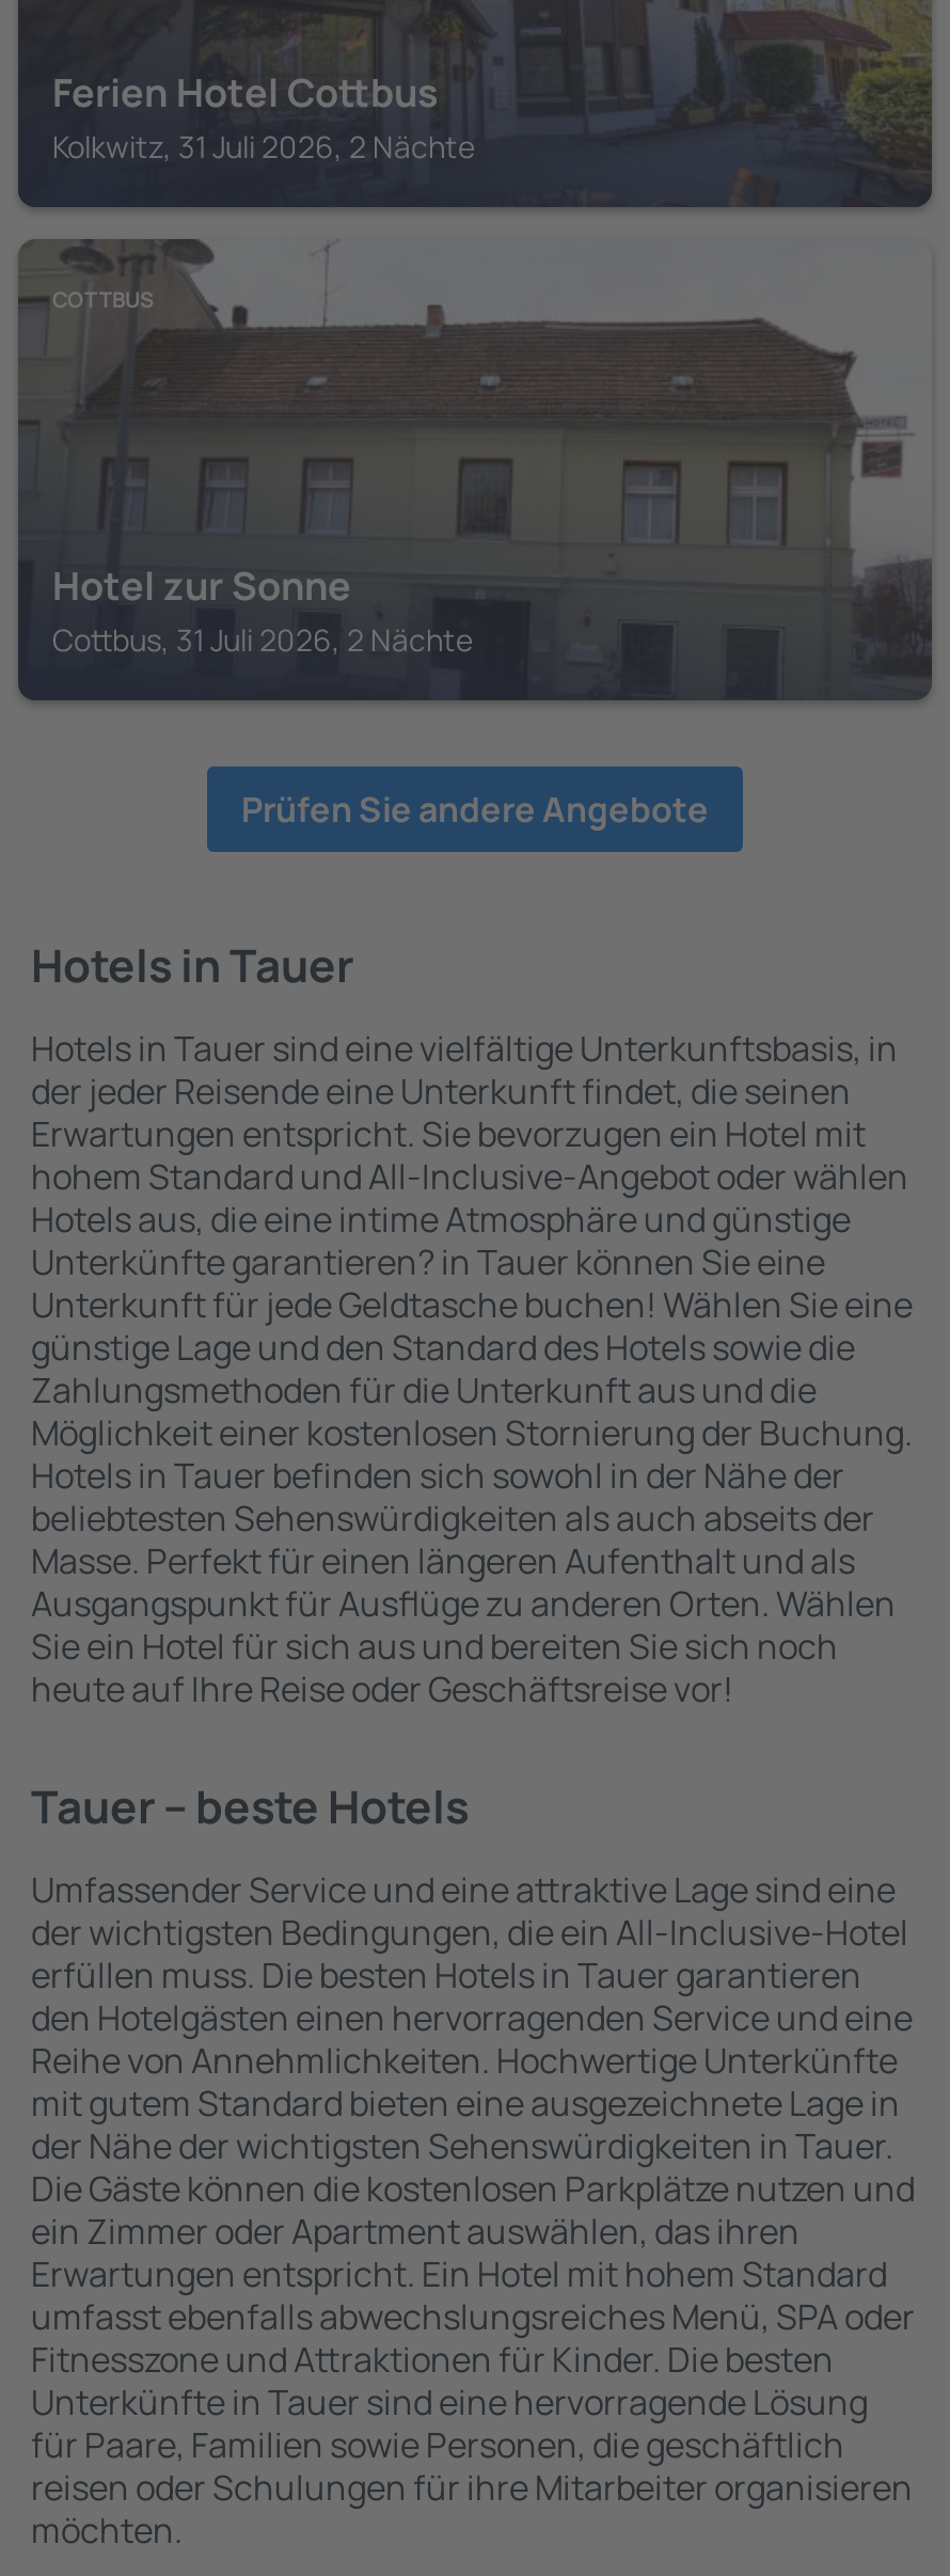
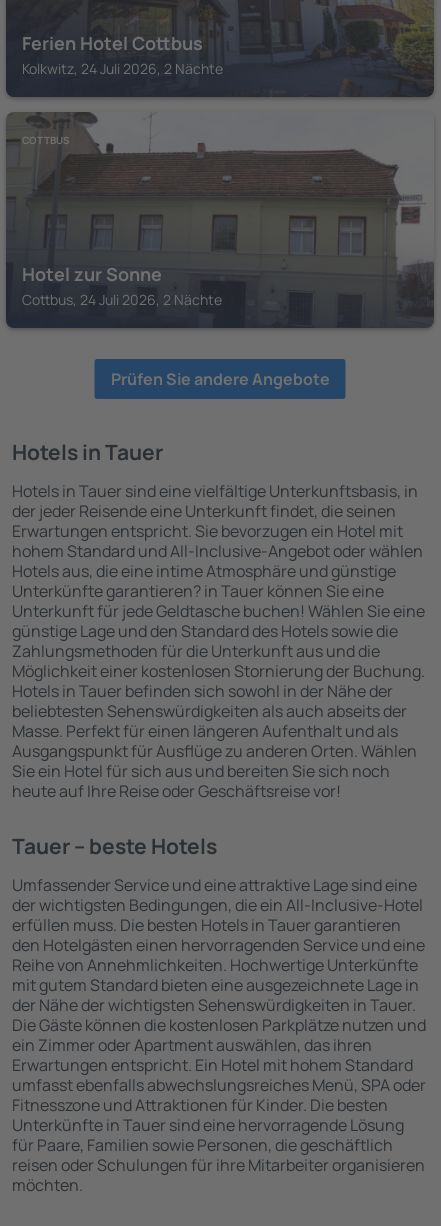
- Kolkwitz, 31 Juli 2026, 2 Nächte
+ Kolkwitz, 24 Juli 2026, 2 Nächte

- Cottbus, 31 Juli 2026, 2 Nächte
+ Cottbus, 24 Juli 2026, 2 Nächte
